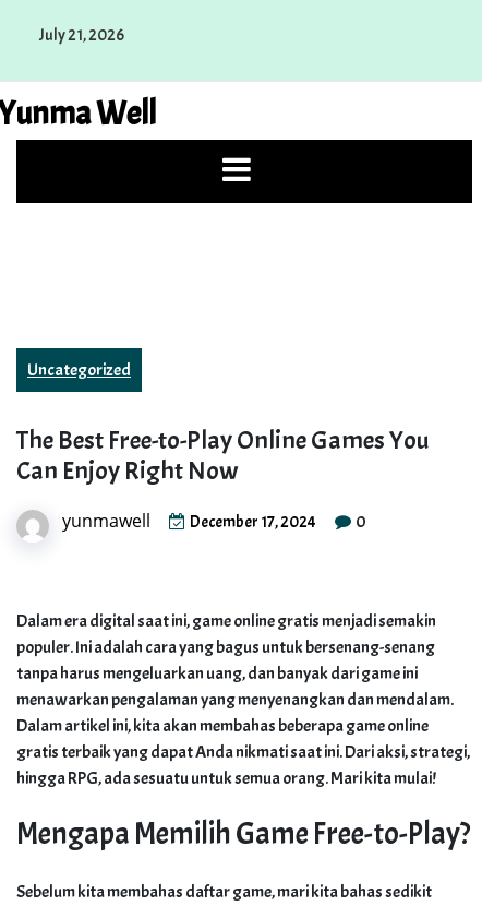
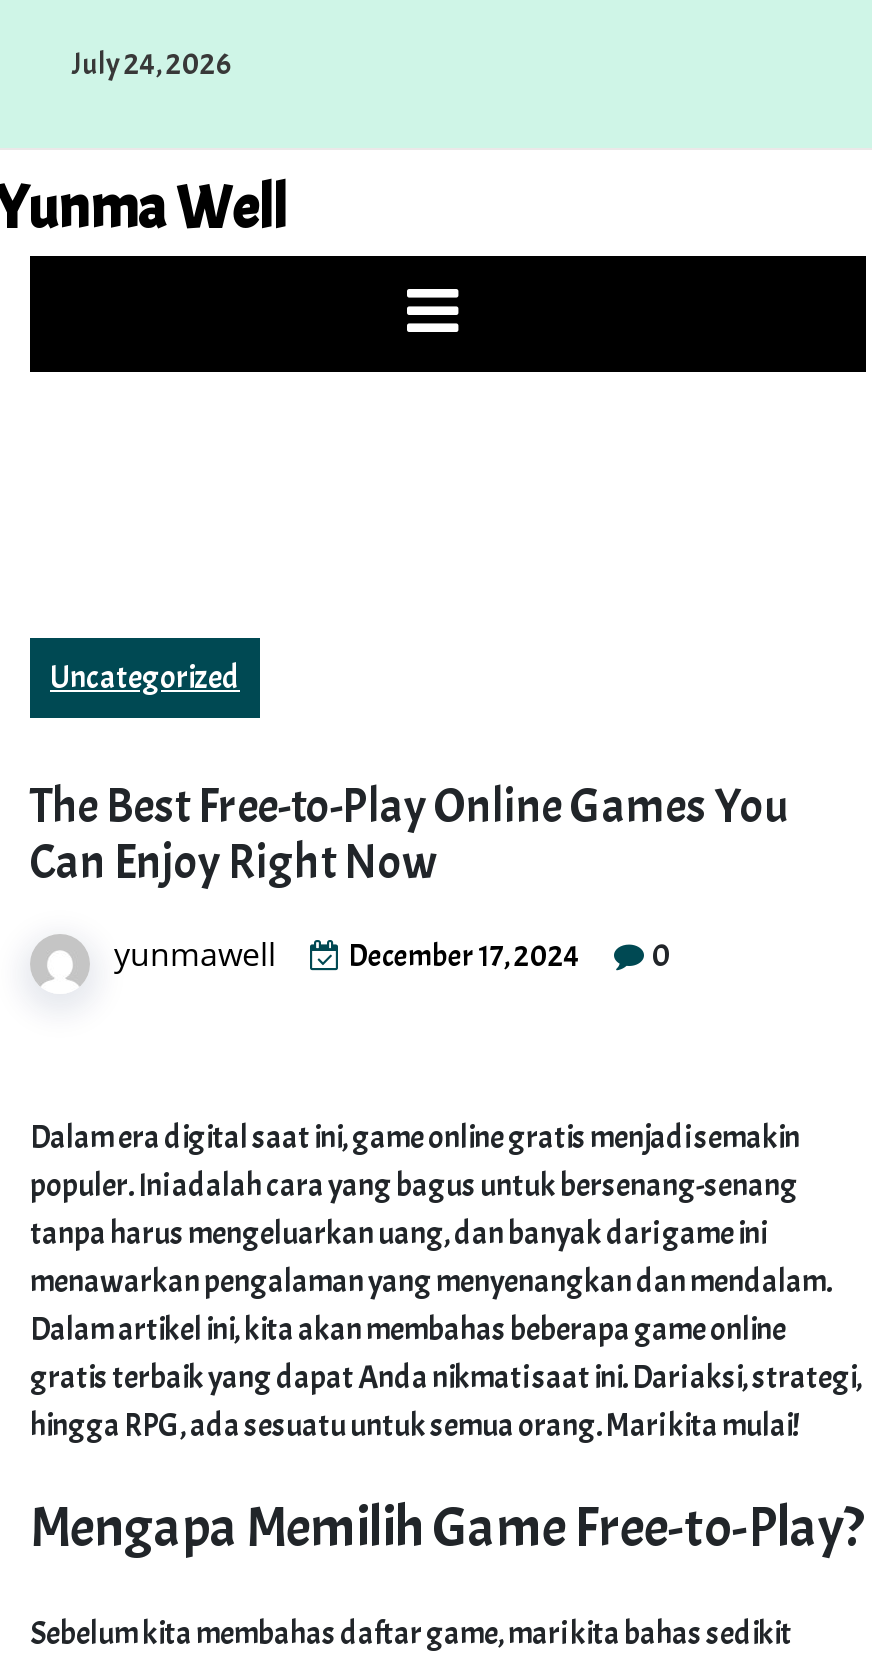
- July 21, 2026
+ July 24, 2026
